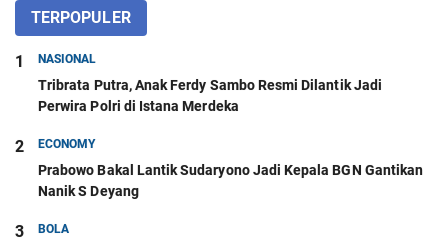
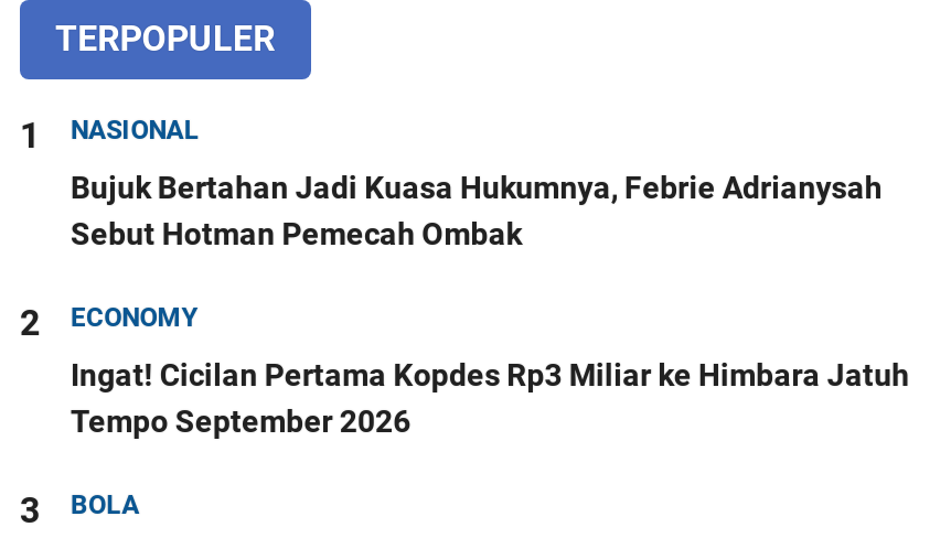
- Tribrata Putra, Anak Ferdy Sambo Resmi Dilantik Jadi
- Perwira Polri di Istana Merdeka
+ Bujuk Bertahan Jadi Kuasa Hukumnya, Febrie Adrianysah
+ Sebut Hotman Pemecah Ombak

- Prabowo Bakal Lantik Sudaryono Jadi Kepala BGN Gantikan
- Nanik S Deyang
+ Ingat! Cicilan Pertama Kopdes Rp3 Miliar ke Himbara Jatuh
+ Tempo September 2026
